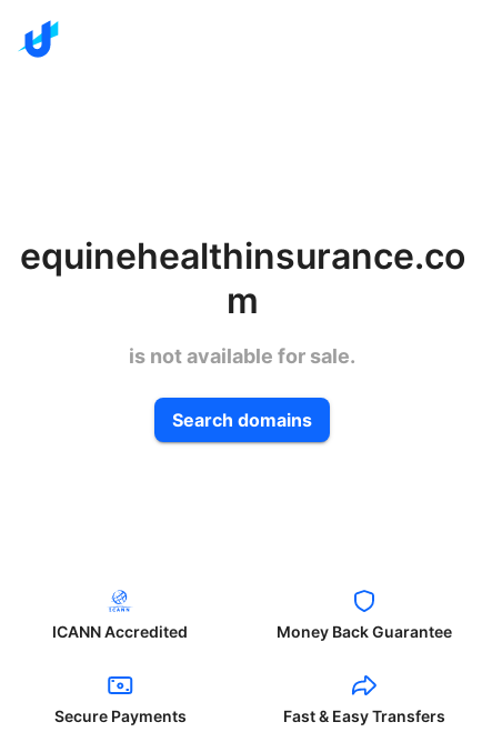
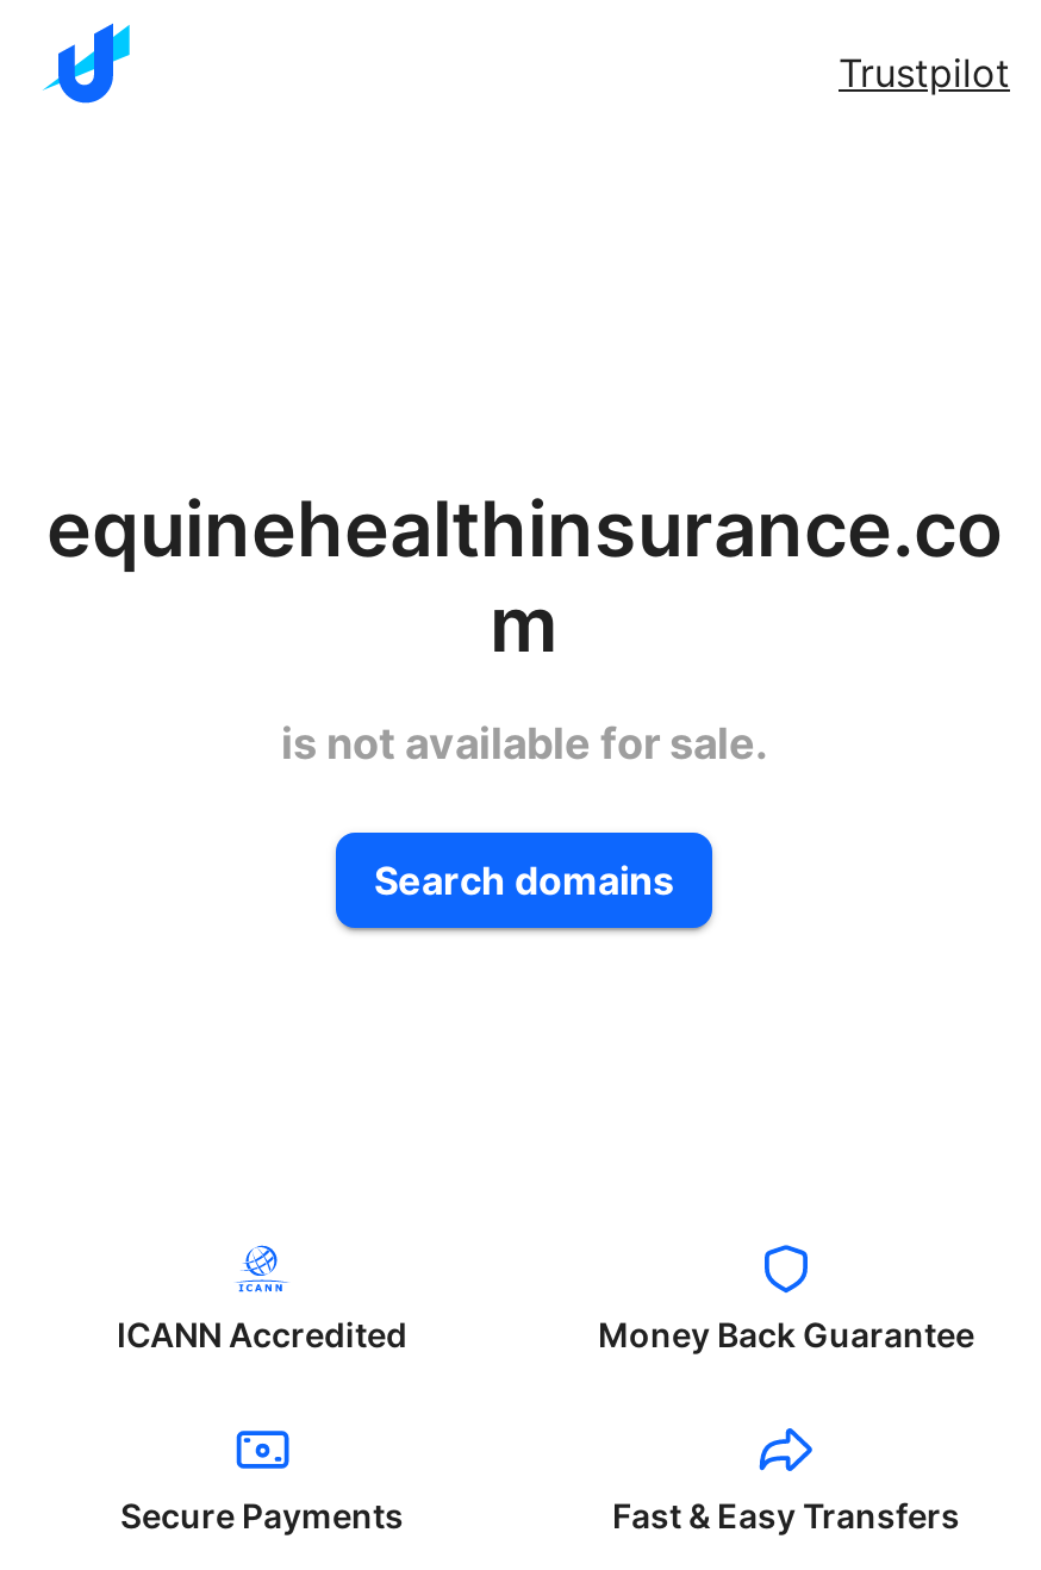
+ Trustpilot
